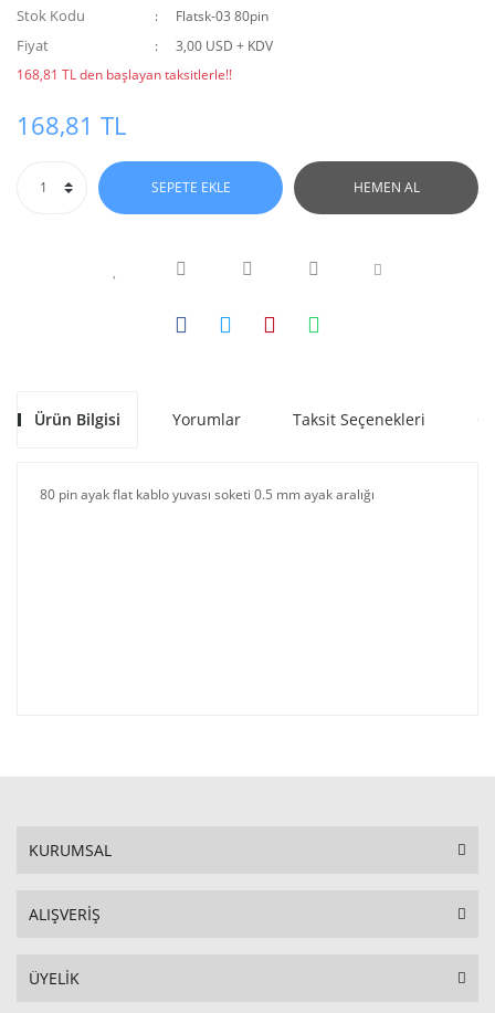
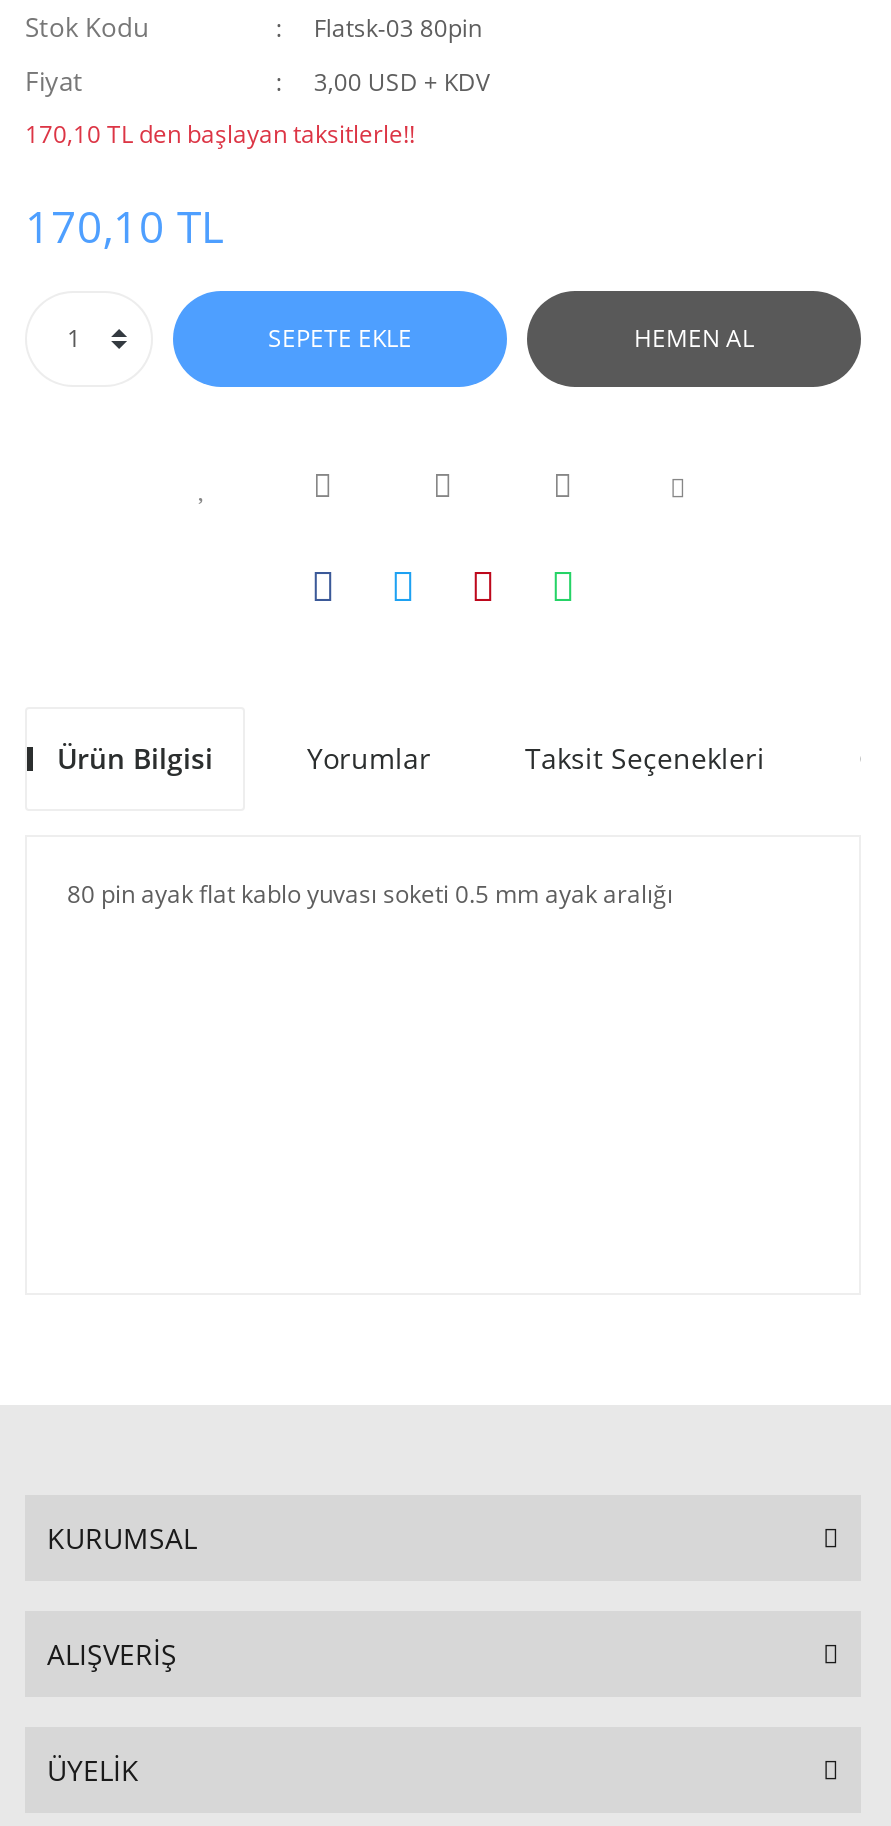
- 168,81 TL den başlayan taksitlerle!!
+ 170,10 TL den başlayan taksitlerle!!

- 168,81 TL
+ 170,10 TL
